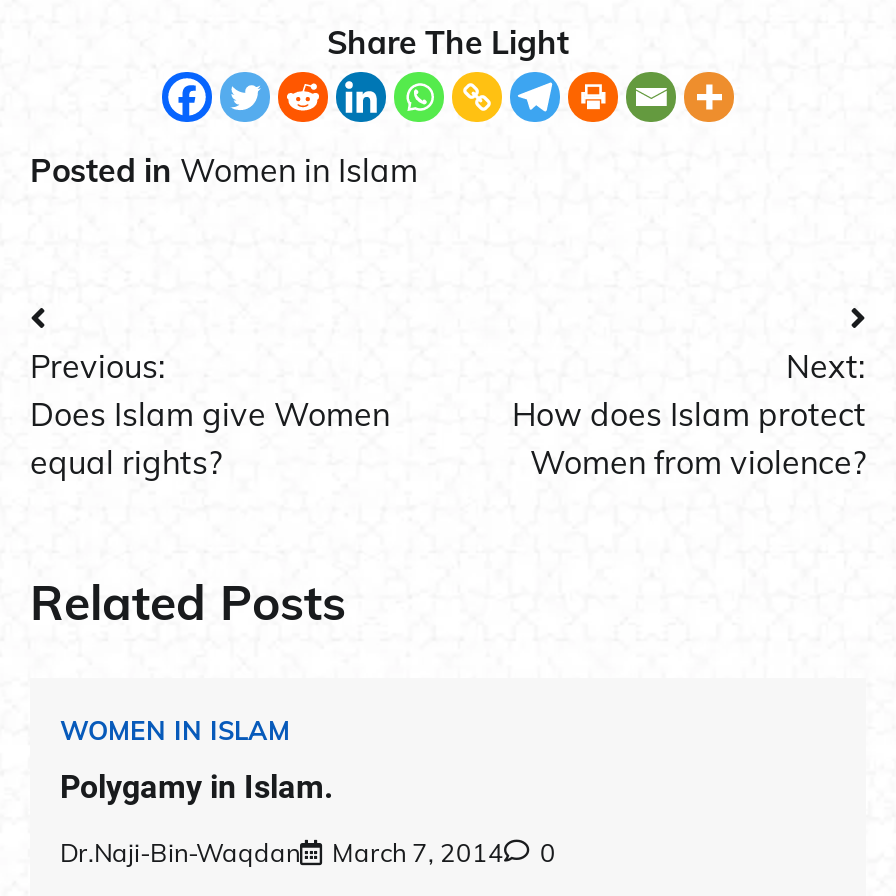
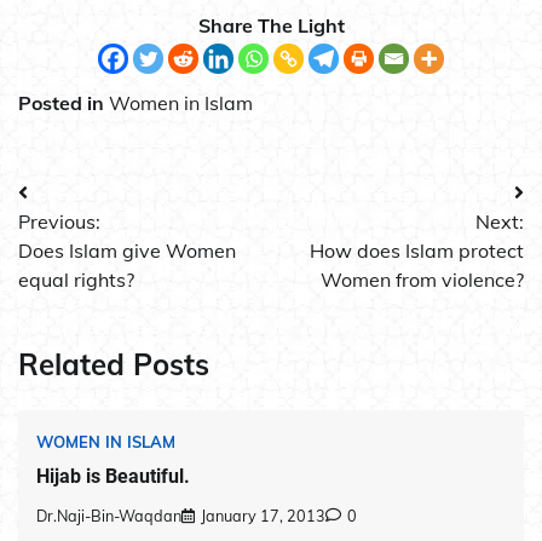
- Polygamy in Islam.
+ Hijab is Beautiful.

- Dr.Naji-Bin-Waqdan March 7, 2014 0
+ Dr.Naji-Bin-Waqdan January 17, 2013 0
